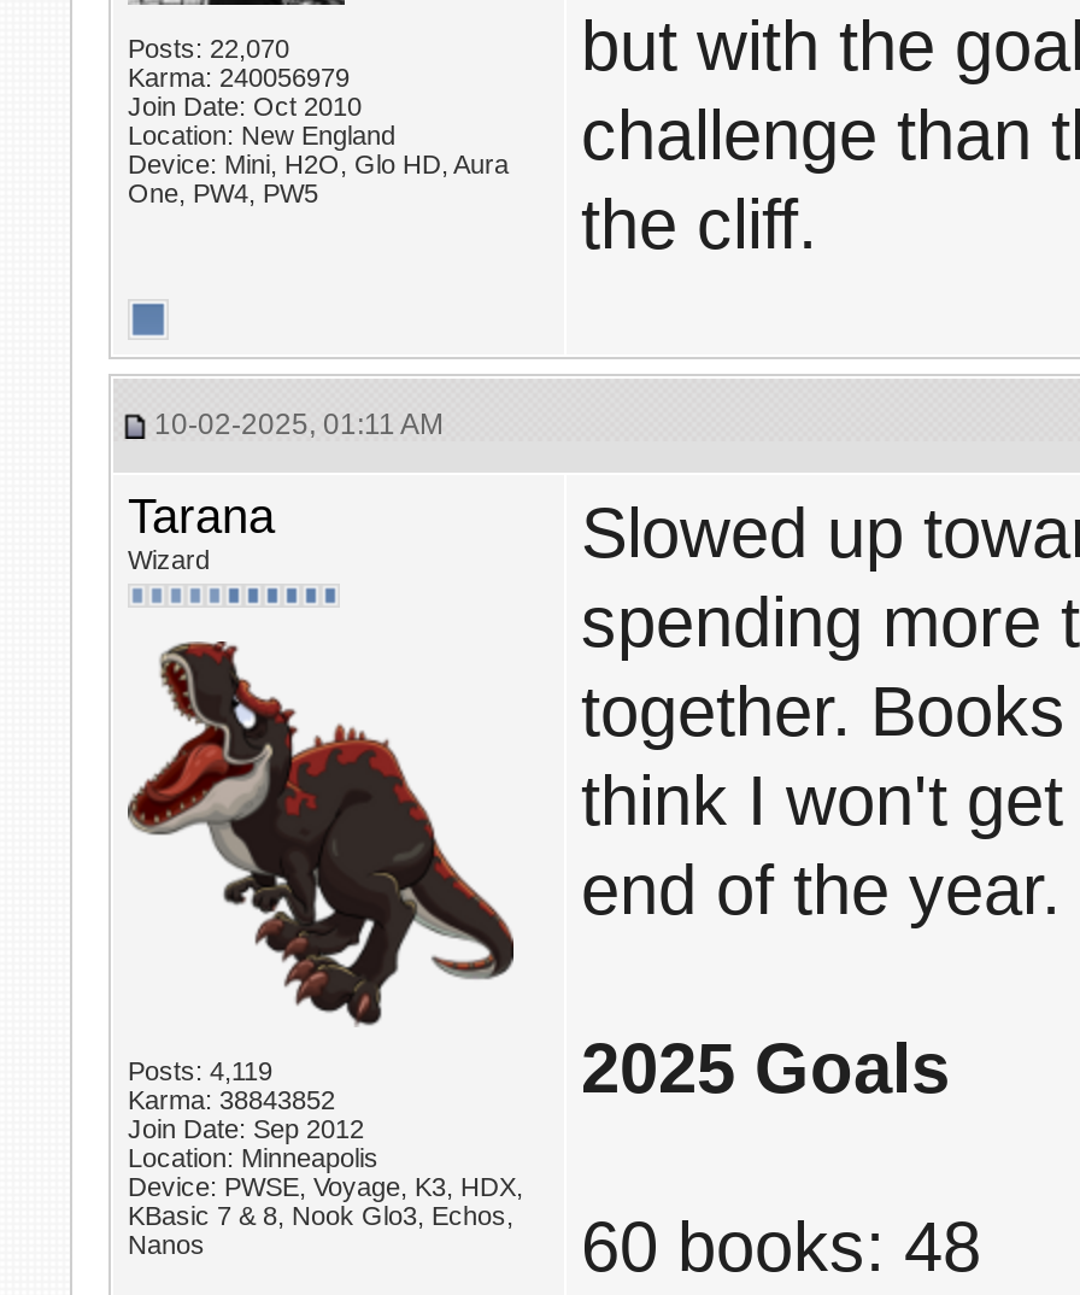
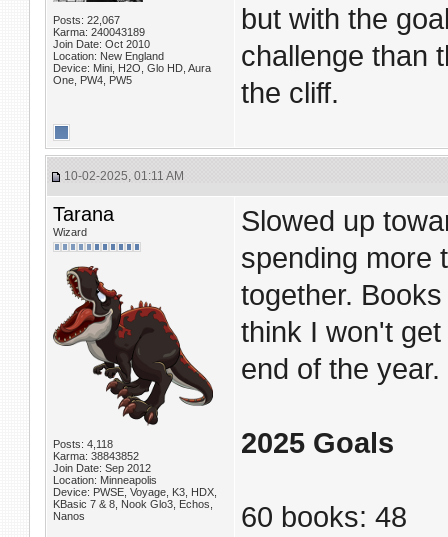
- Posts: 22,070
+ Posts: 22,067

- Karma: 240056979
+ Karma: 240043189

- Posts: 4,119
+ Posts: 4,118
